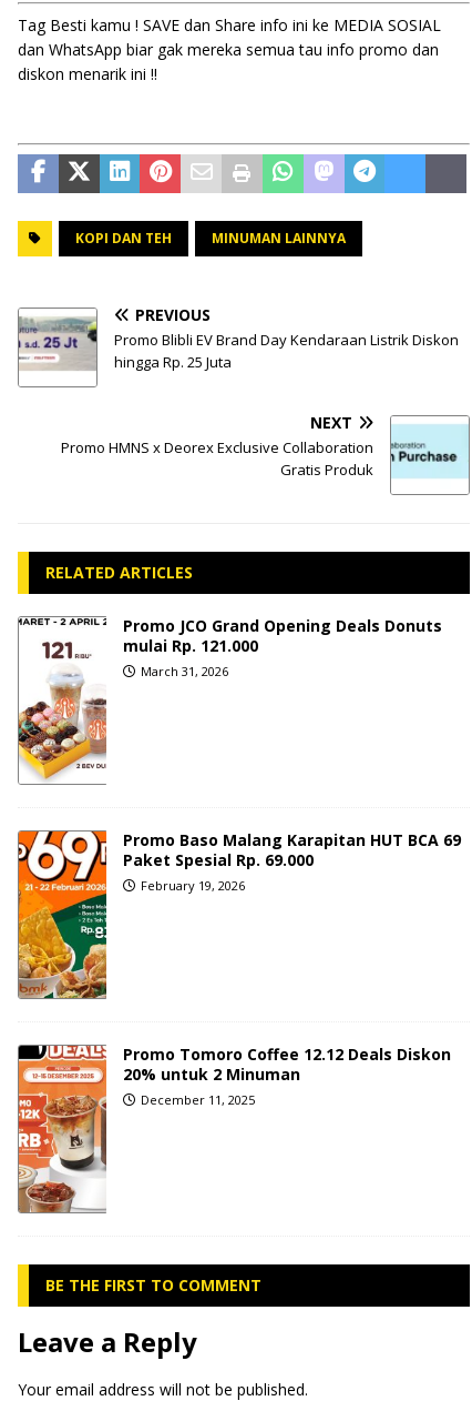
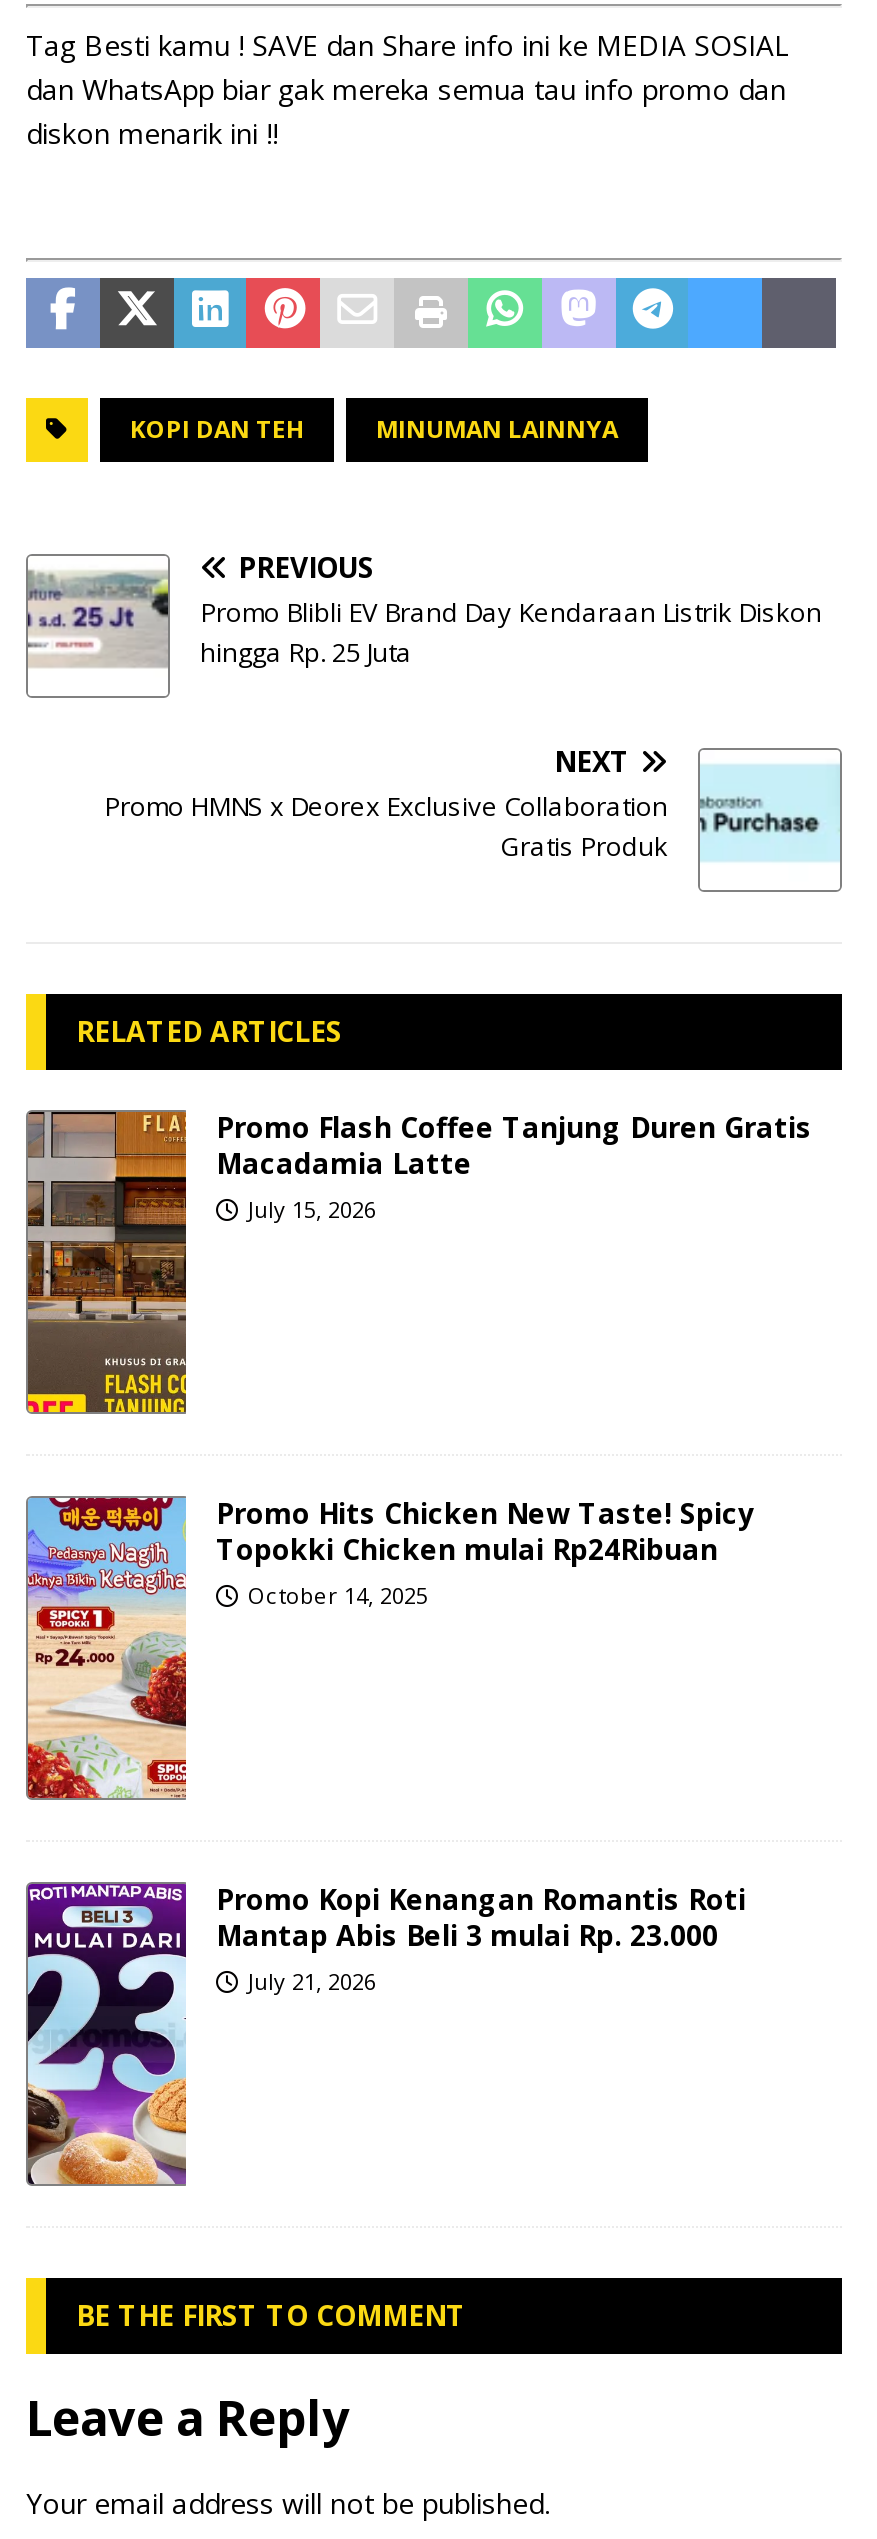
- [image]
- Promo JCO Grand Opening Deals Donuts
- mulai Rp. 121.000
- March 31, 2026
+ [image]
+ Promo Flash Coffee Tanjung Duren Gratis
+ Macadamia Latte
+ July 15, 2026

- [image]
- Promo Baso Malang Karapitan HUT BCA 69
- Paket Spesial Rp. 69.000
- February 19, 2026
+ [image]
+ Promo Hits Chicken New Taste! Spicy
+ Topokki Chicken mulai Rp24Ribuan
+ October 14, 2025

- [image]
- Promo Tomoro Coffee 12.12 Deals Diskon
- 20% untuk 2 Minuman
- December 11, 2025
+ [image]
+ Promo Kopi Kenangan Romantis Roti
+ Mantap Abis Beli 3 mulai Rp. 23.000
+ July 21, 2026
